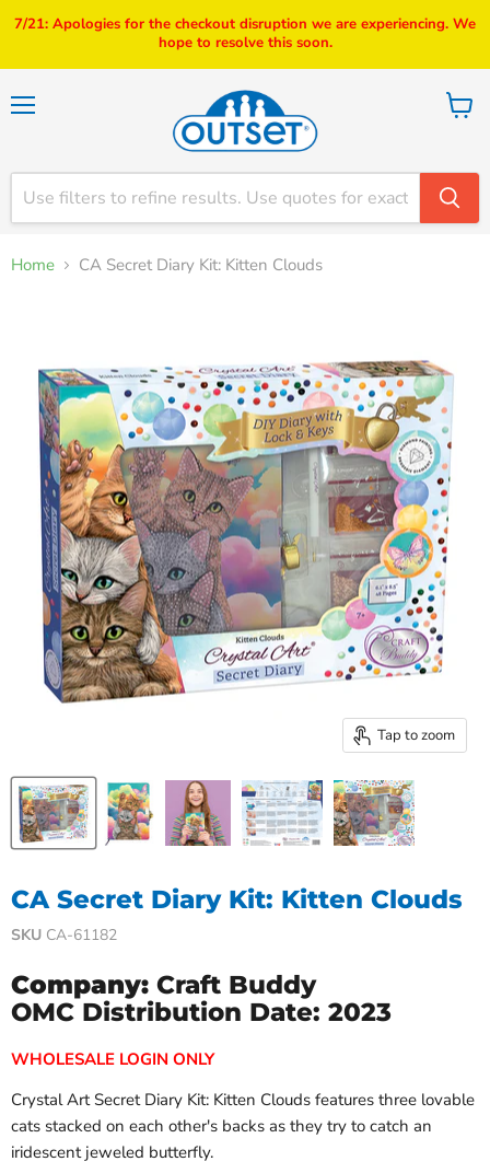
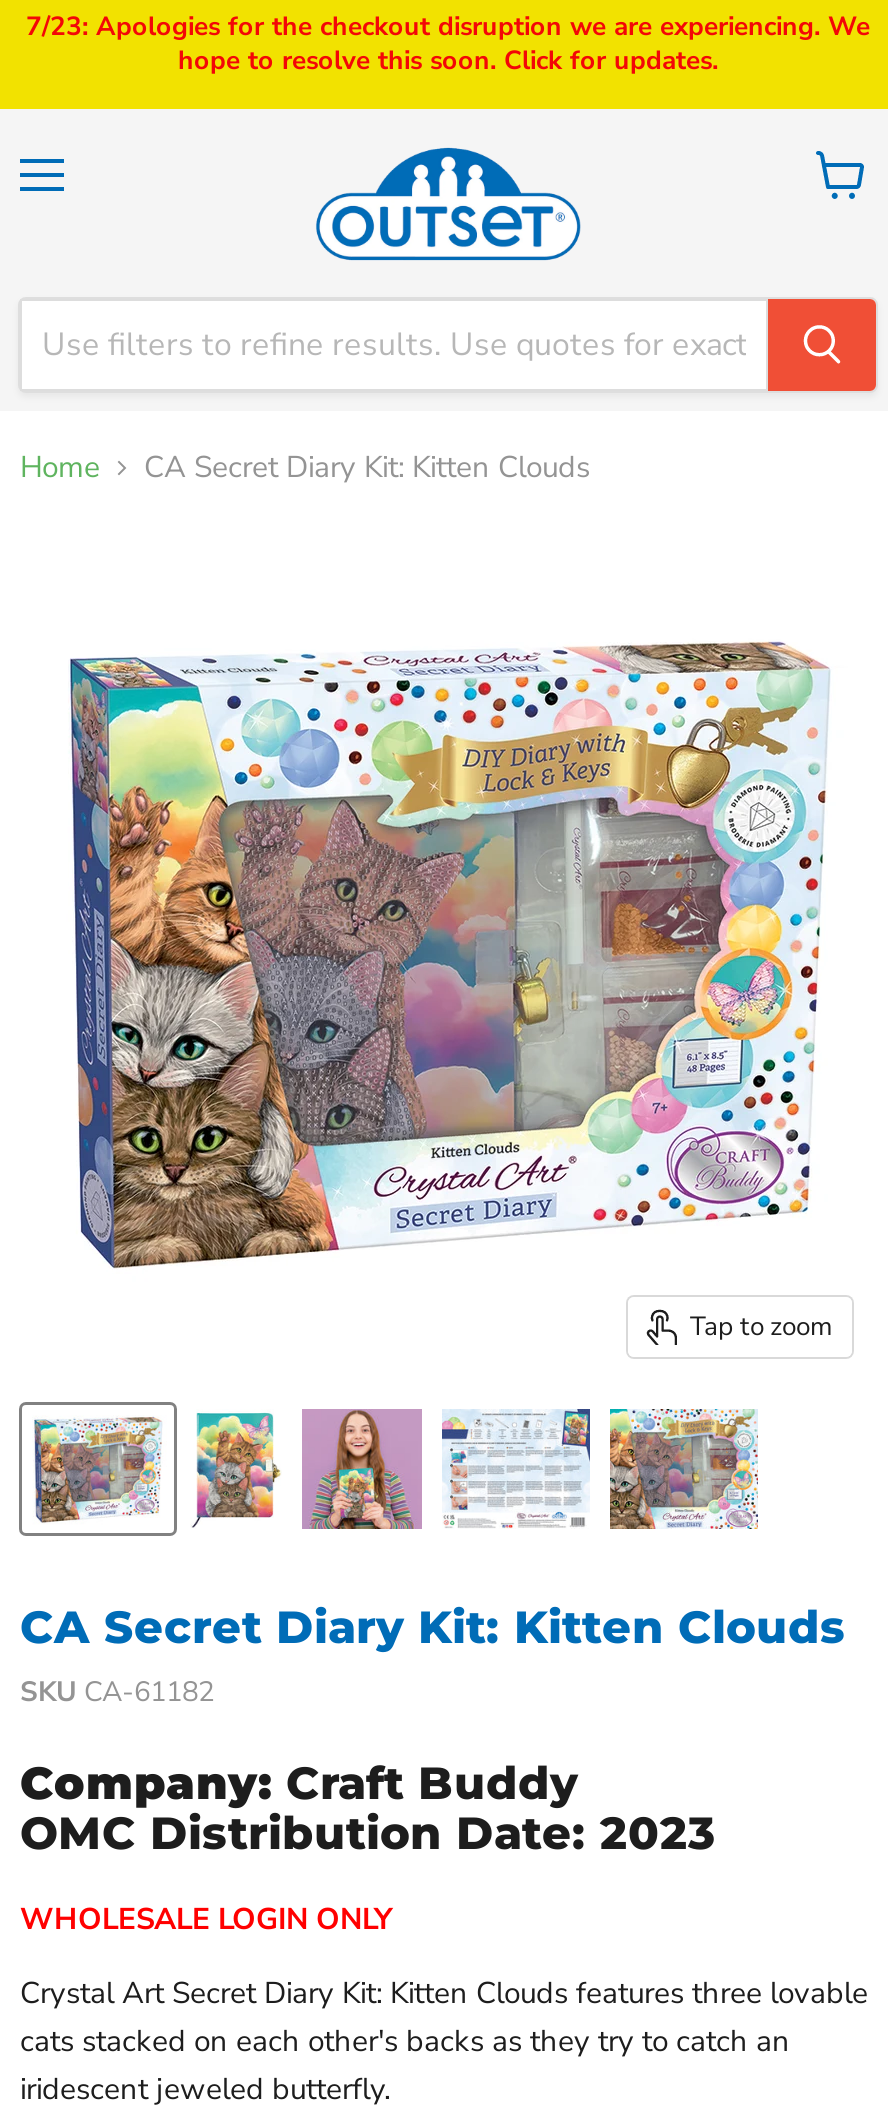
- 7/21: Apologies for the checkout disruption we are experiencing. We
- hope to resolve this soon.
+ 7/23: Apologies for the checkout disruption we are experiencing. We
+ hope to resolve this soon. Click for updates.
